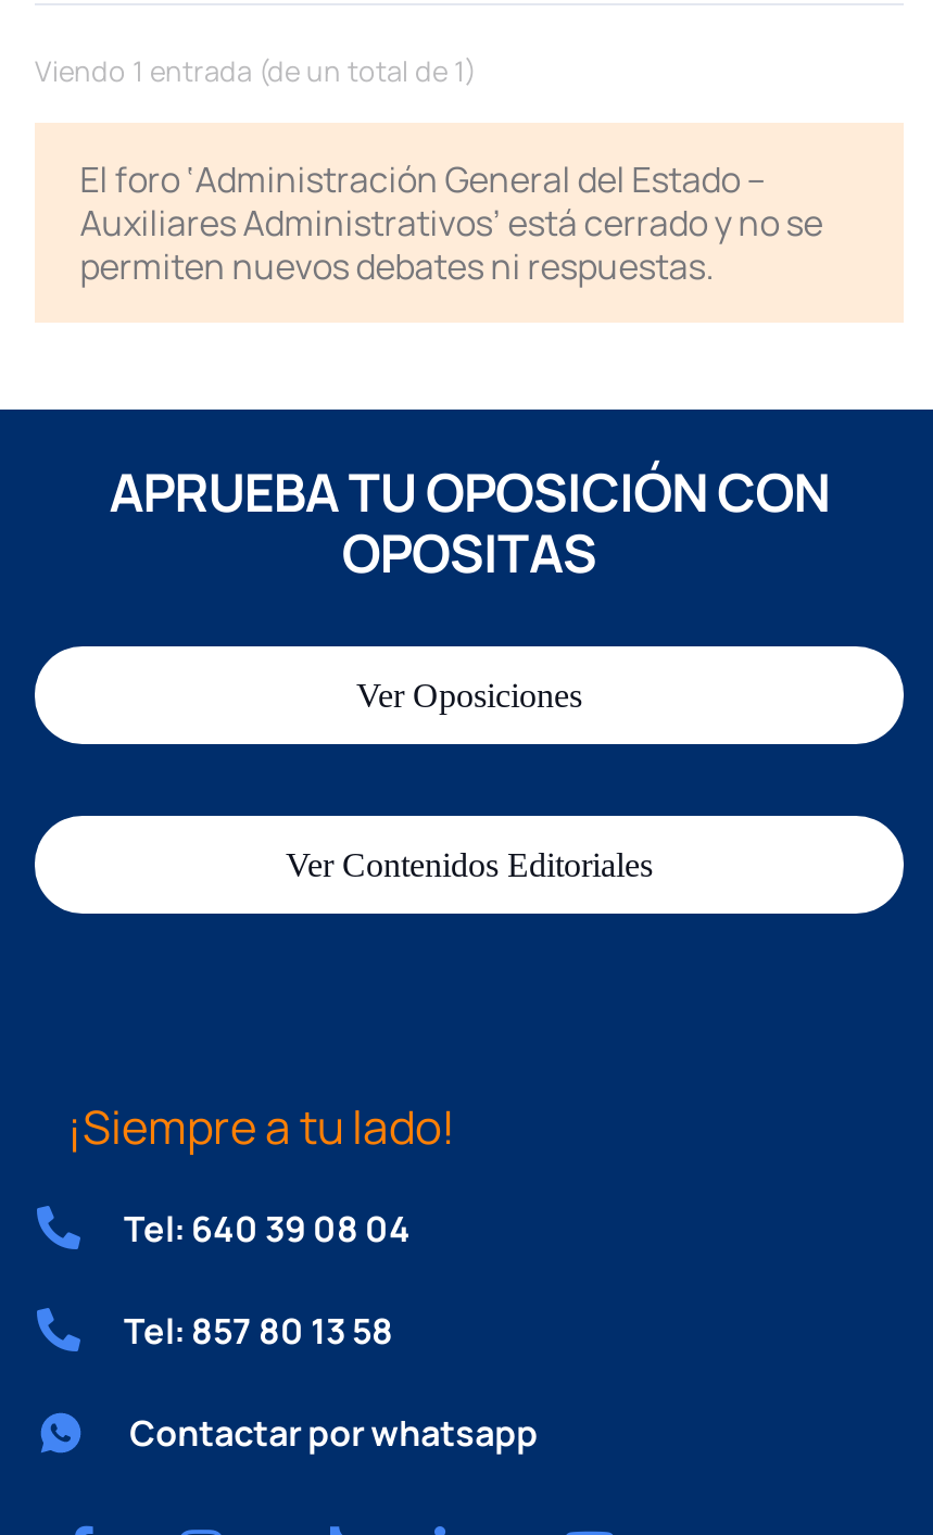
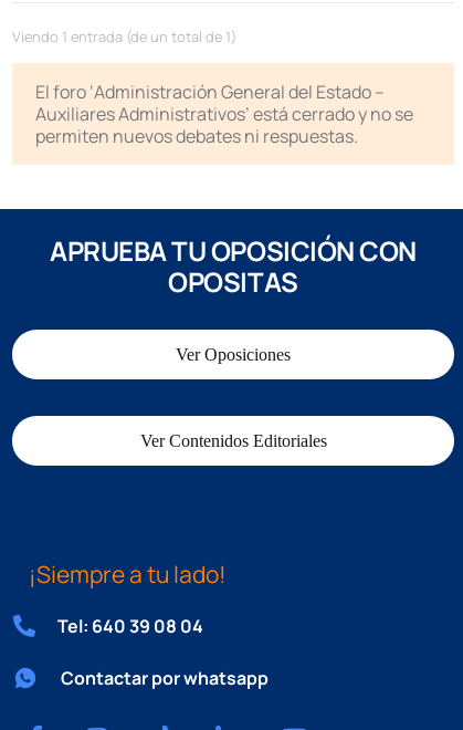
- Tel: 857 80 13 58
